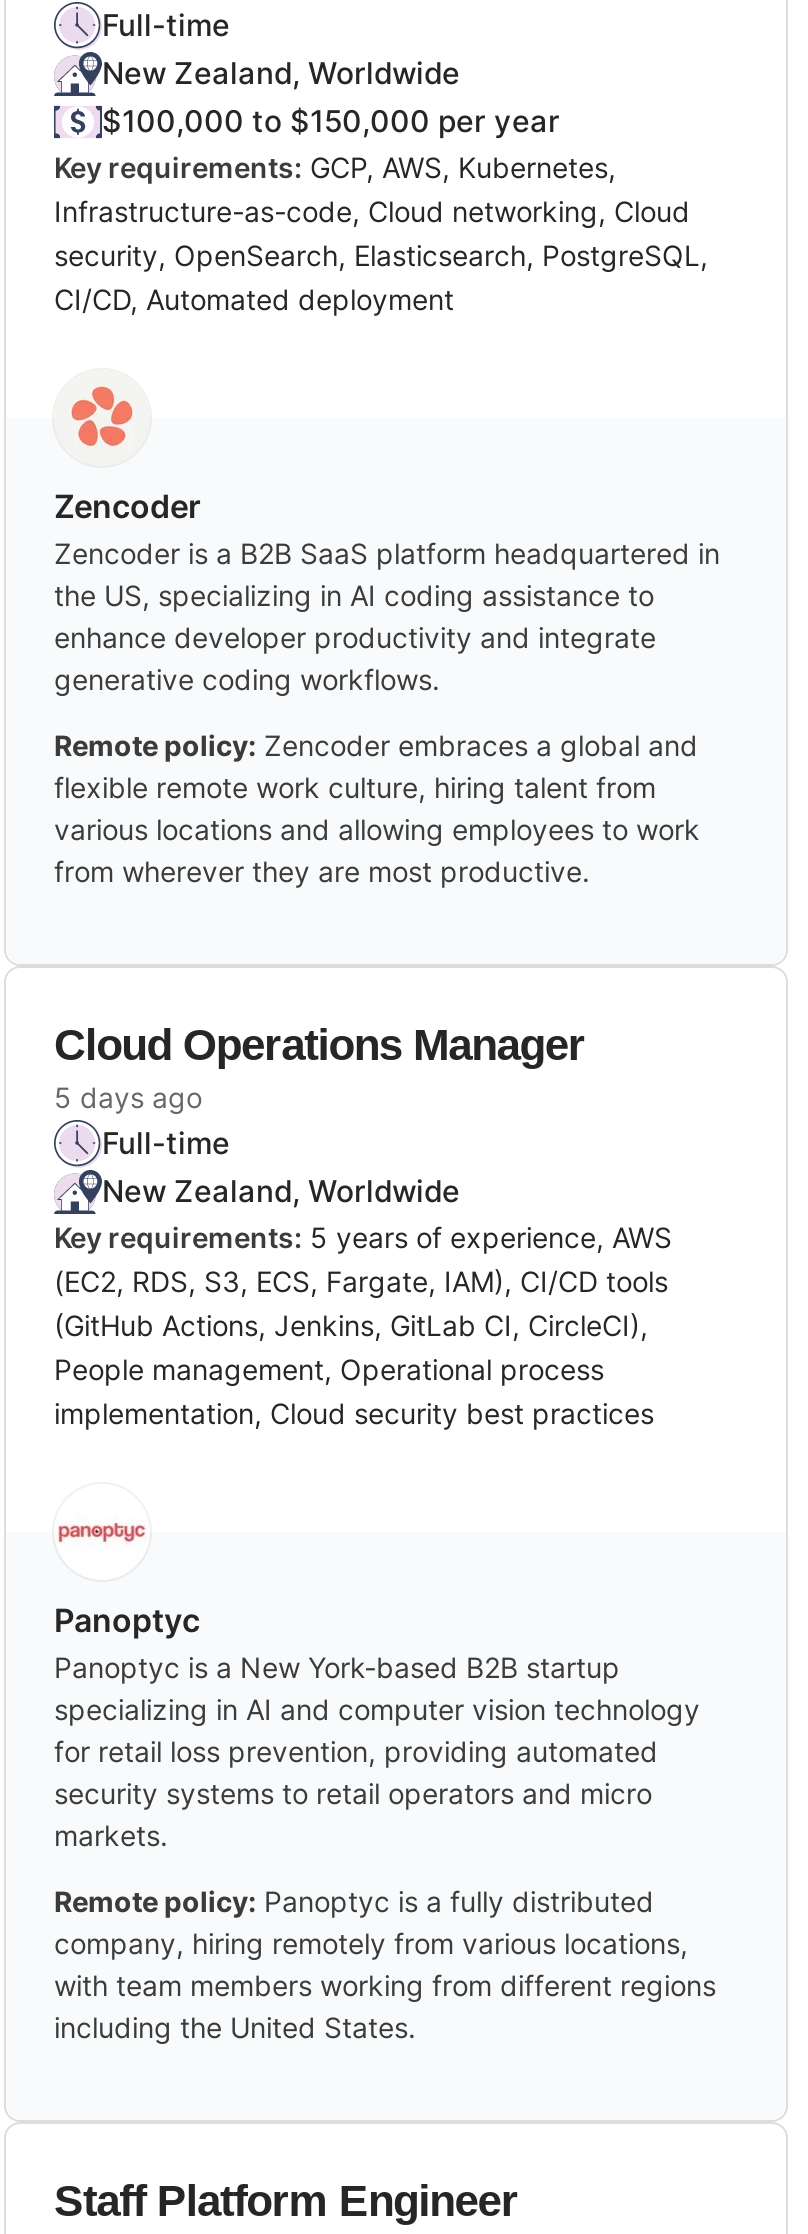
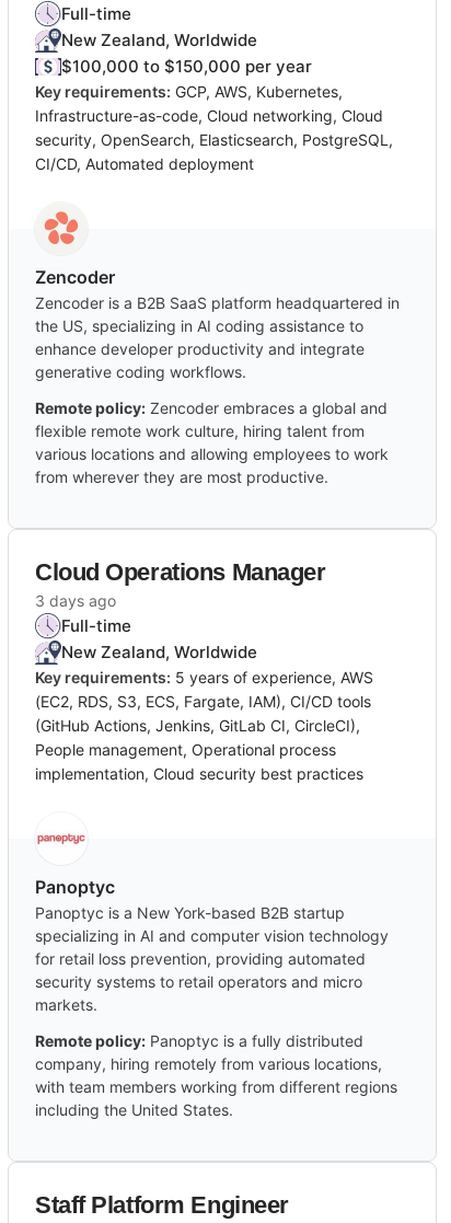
- 5 days ago
+ 3 days ago
